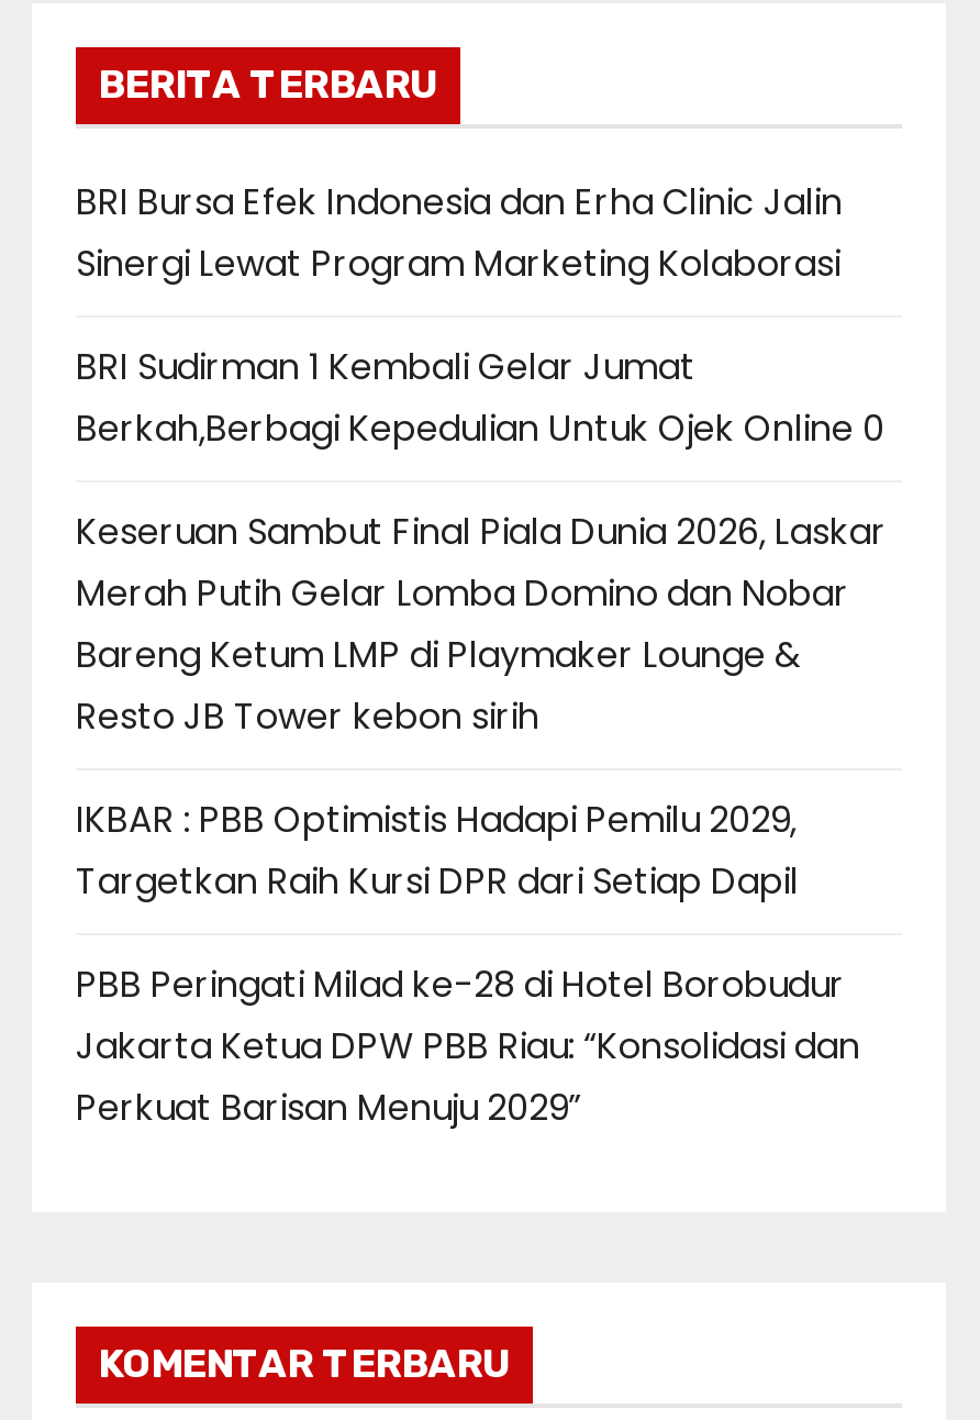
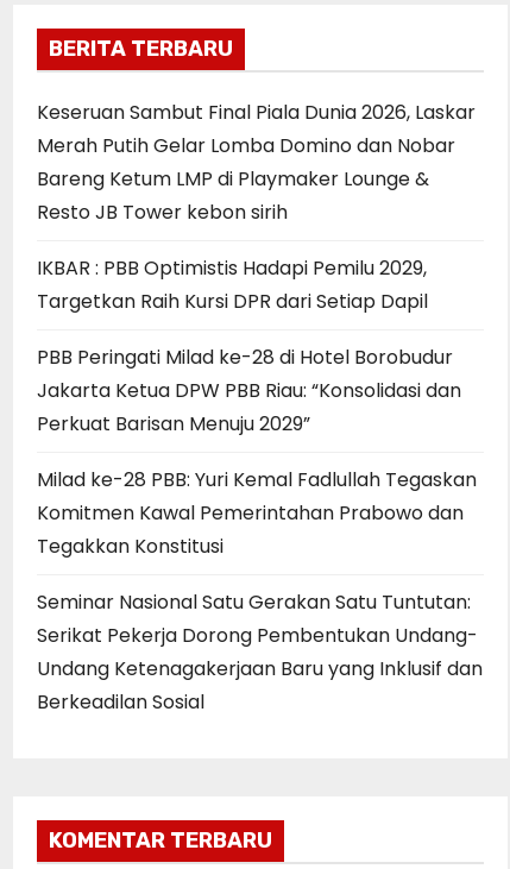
- BRI Bursa Efek Indonesia dan Erha Clinic Jalin
- Sinergi Lewat Program Marketing Kolaborasi
- BRI Sudirman 1 Kembali Gelar Jumat
- Berkah,Berbagi Kepedulian Untuk Ojek Online 0

moved up: Keseruan Sambut Final Piala Dunia 2026, Laskar | Merah Putih Gelar Lomba Domino dan Nobar | Bareng Ketum LMP di Playmaker Lounge & | ... | Jakarta Ketua DPW PBB Riau: “Konsolidasi dan | Perkuat Barisan Menuju 2029”

+ Milad ke-28 PBB: Yuri Kemal Fadlullah Tegaskan
+ Komitmen Kawal Pemerintahan Prabowo dan
+ Tegakkan Konstitusi
+ Seminar Nasional Satu Gerakan Satu Tuntutan:
+ Serikat Pekerja Dorong Pembentukan Undang-
+ Undang Ketenagakerjaan Baru yang Inklusif dan
+ Berkeadilan Sosial
